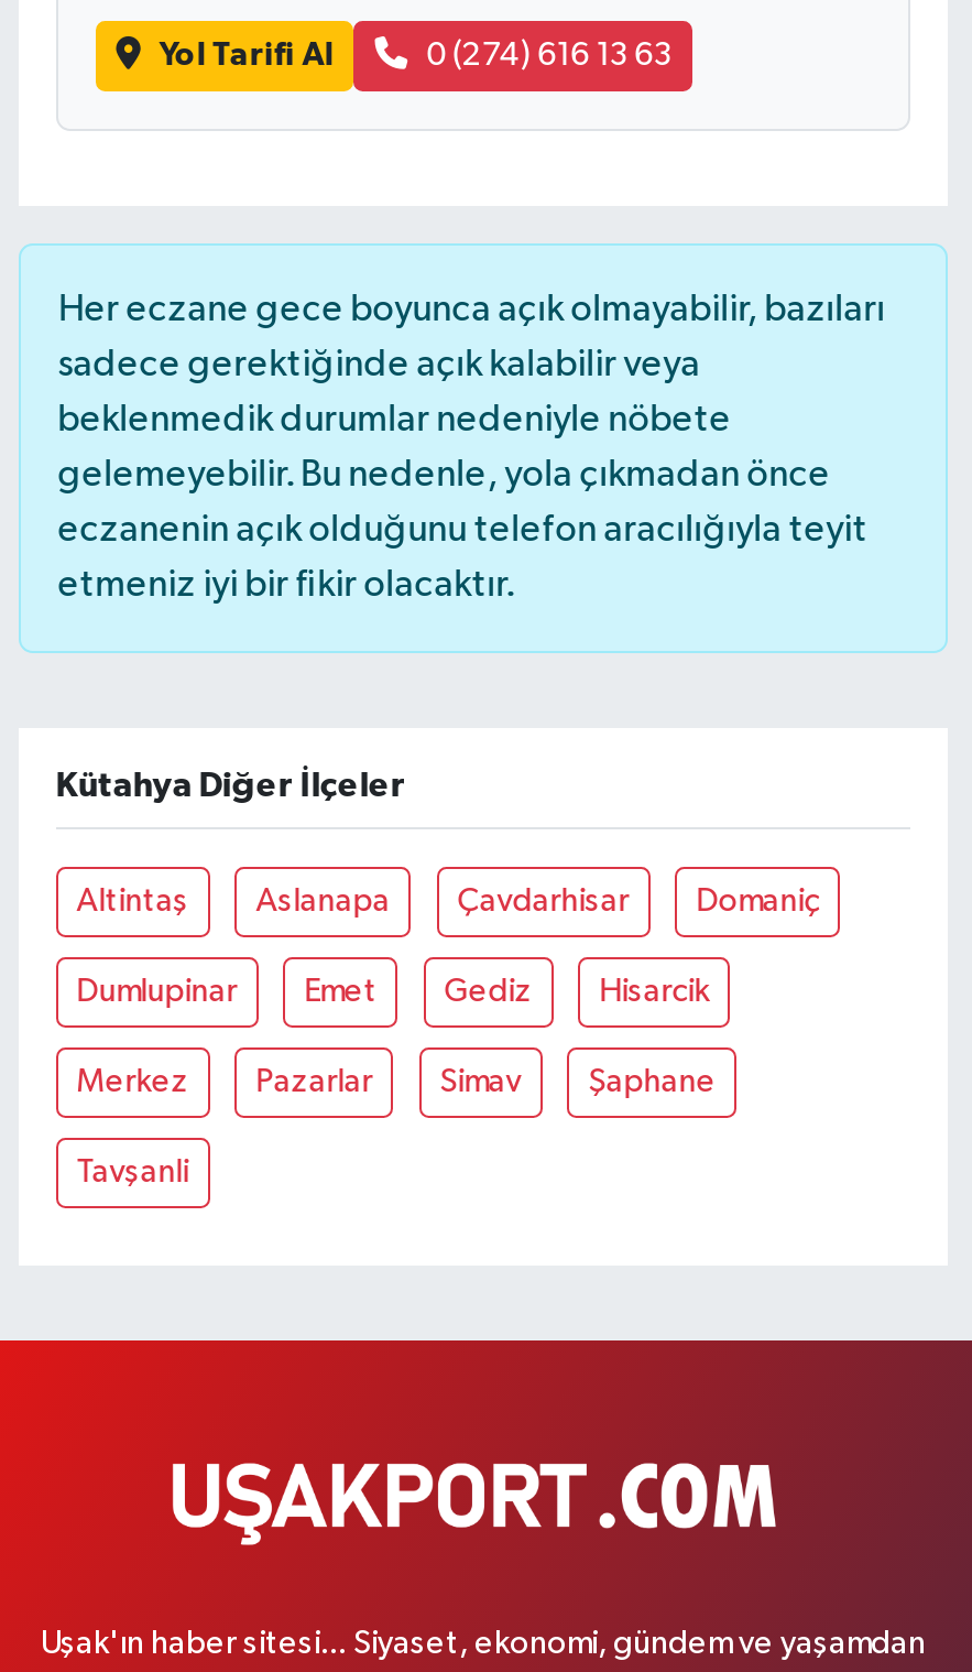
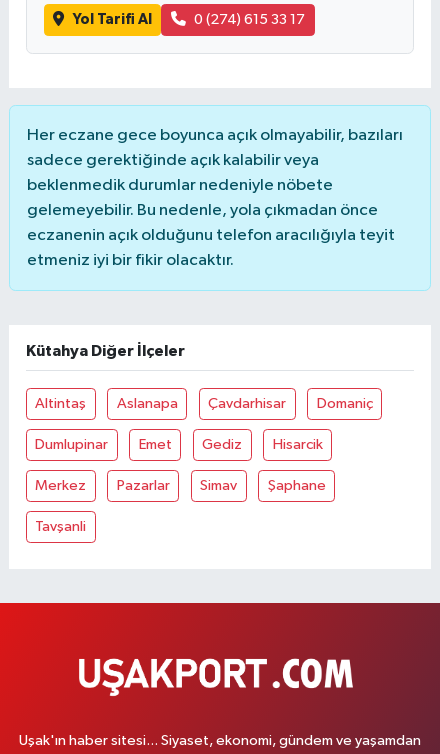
- 0 (274) 616 13 63
+ 0 (274) 615 33 17
